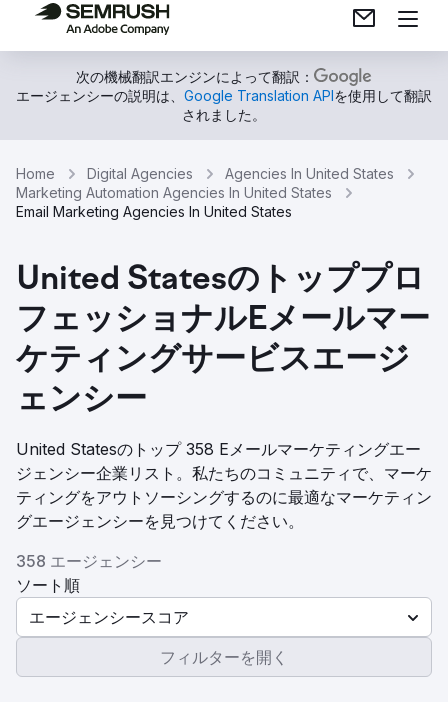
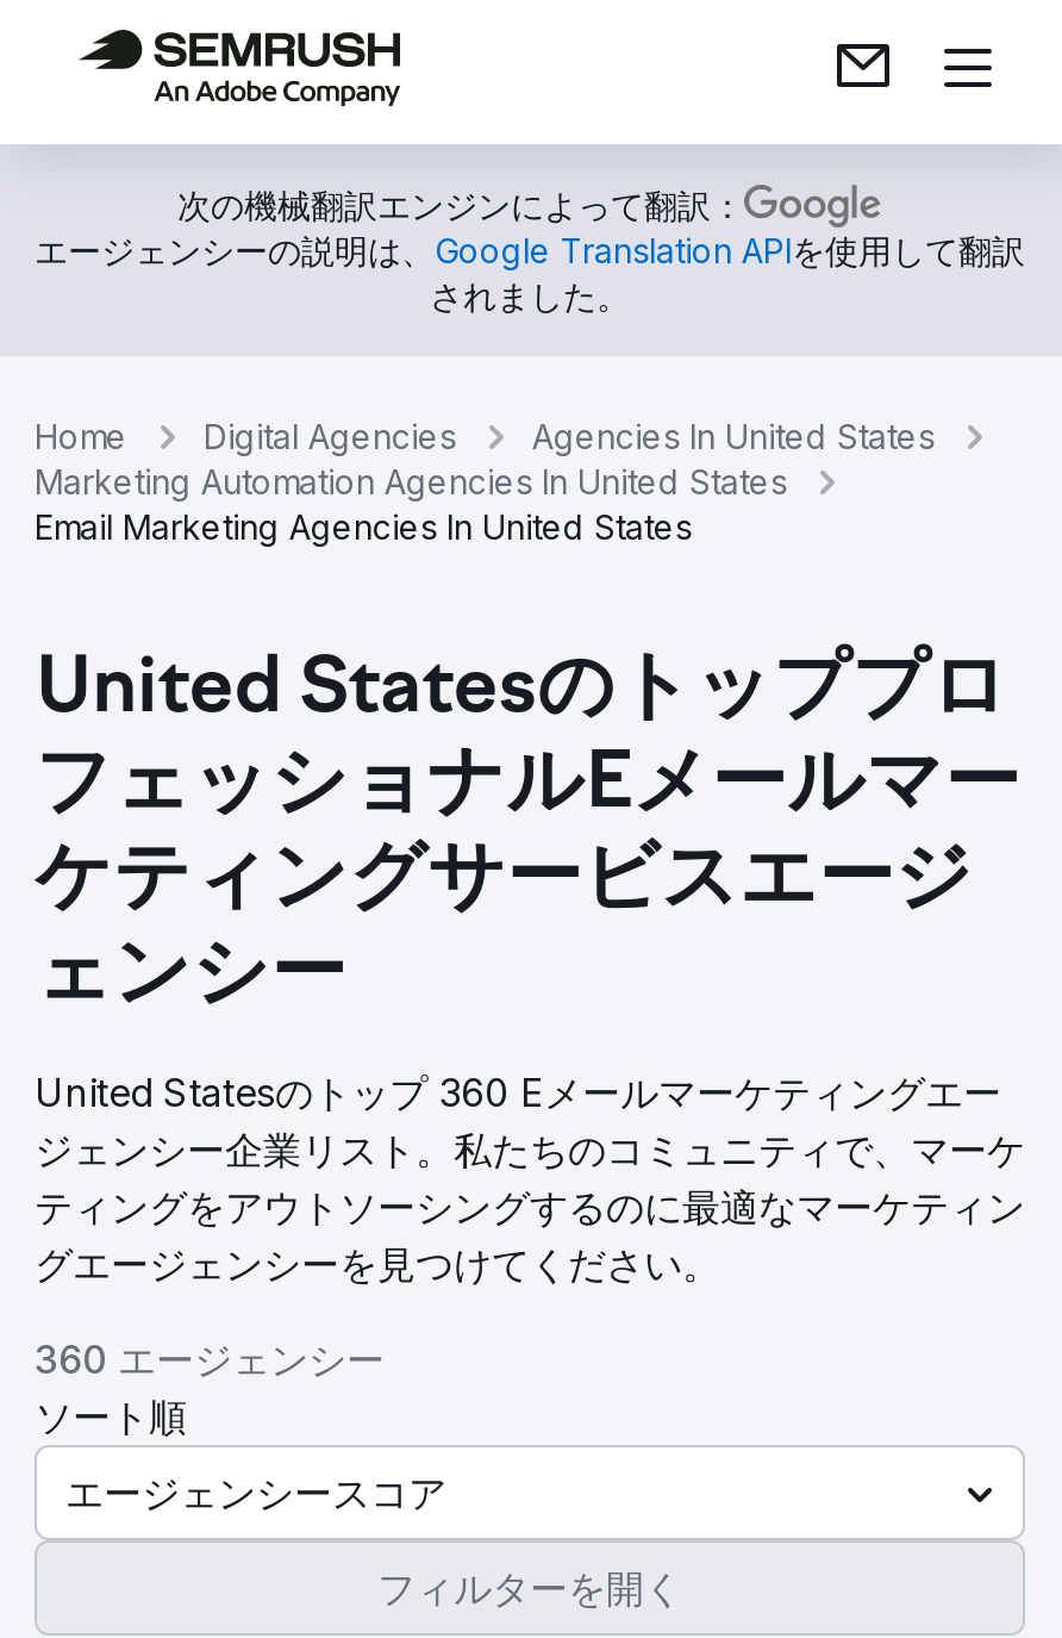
- United Statesのトップ 358 Eメールマーケティングエー
+ United Statesのトップ 360 Eメールマーケティングエー

- 358 エージェンシー
+ 360 エージェンシー
